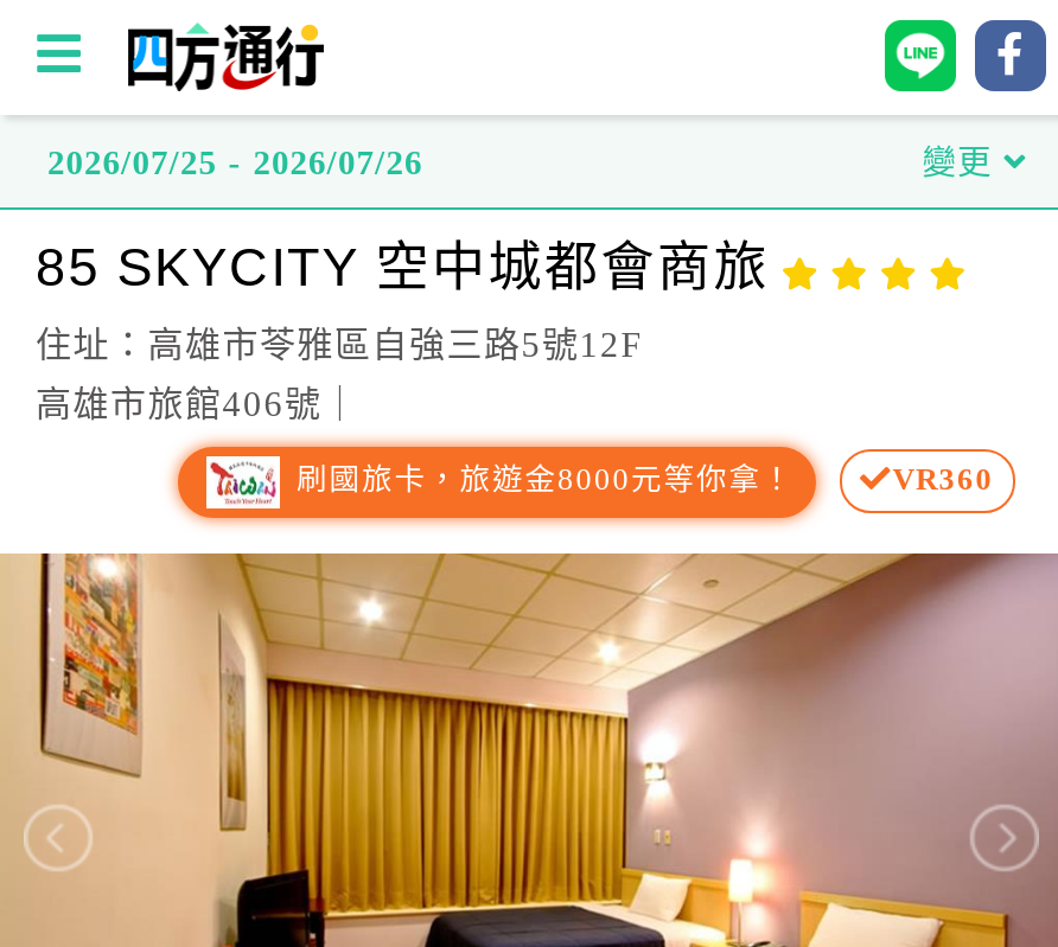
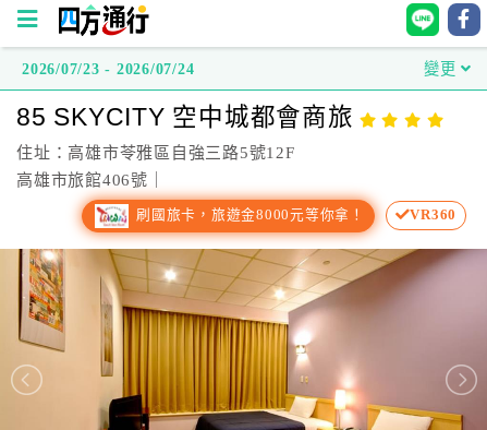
- 2026/07/25 - 2026/07/26
+ 2026/07/23 - 2026/07/24
